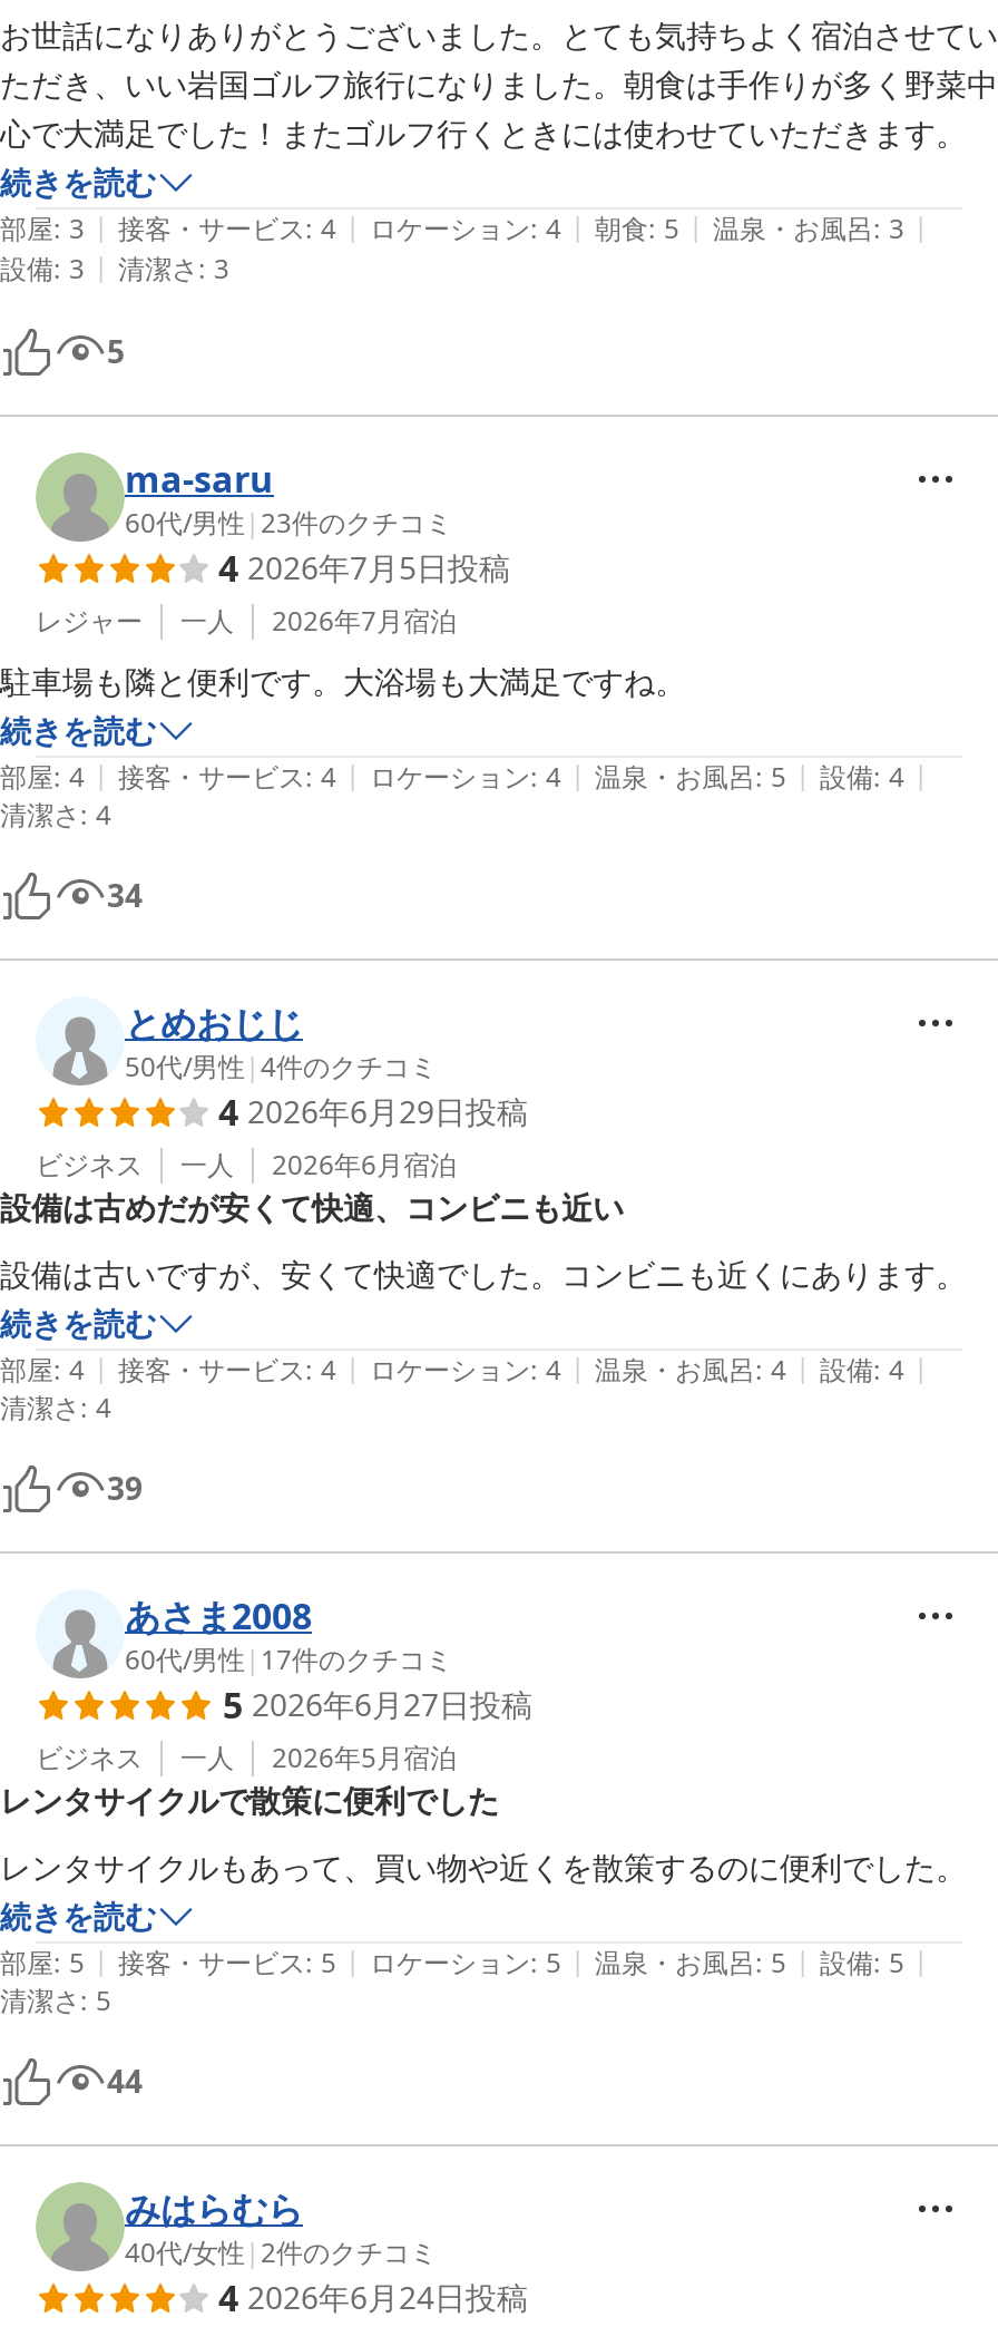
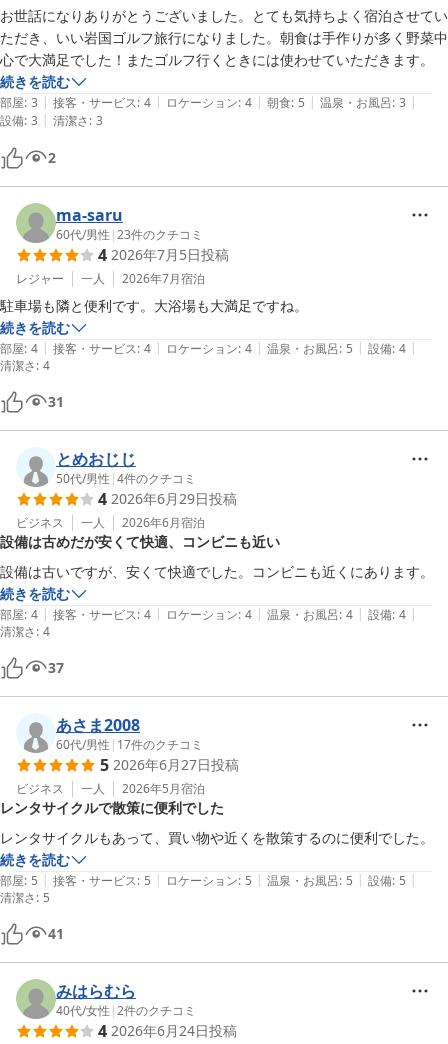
- 5
+ 2

- 34
+ 31

- 39
+ 37

- 44
+ 41
